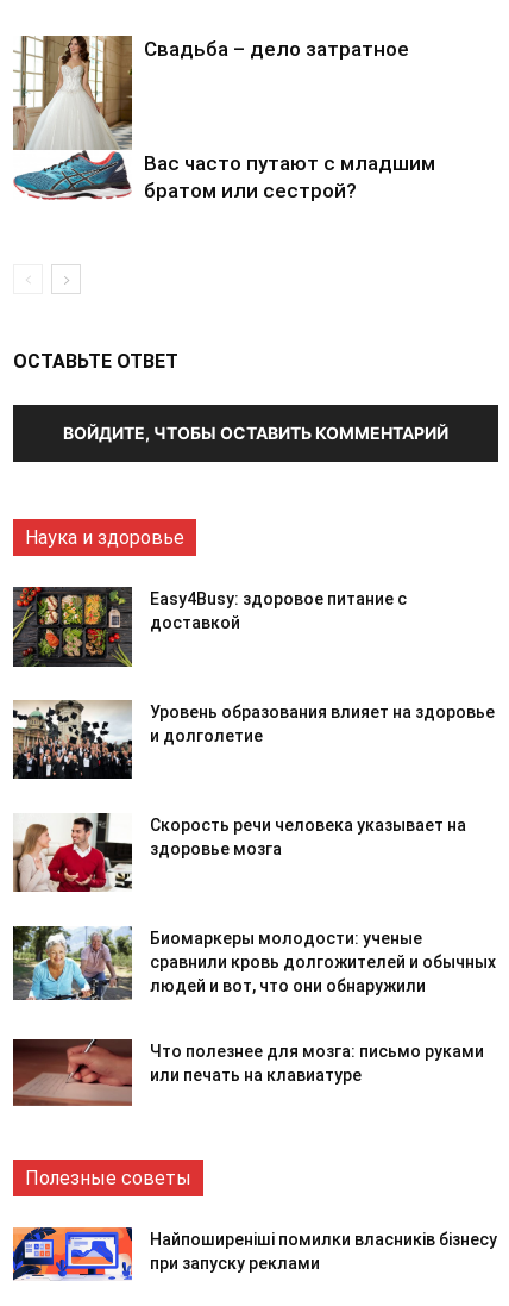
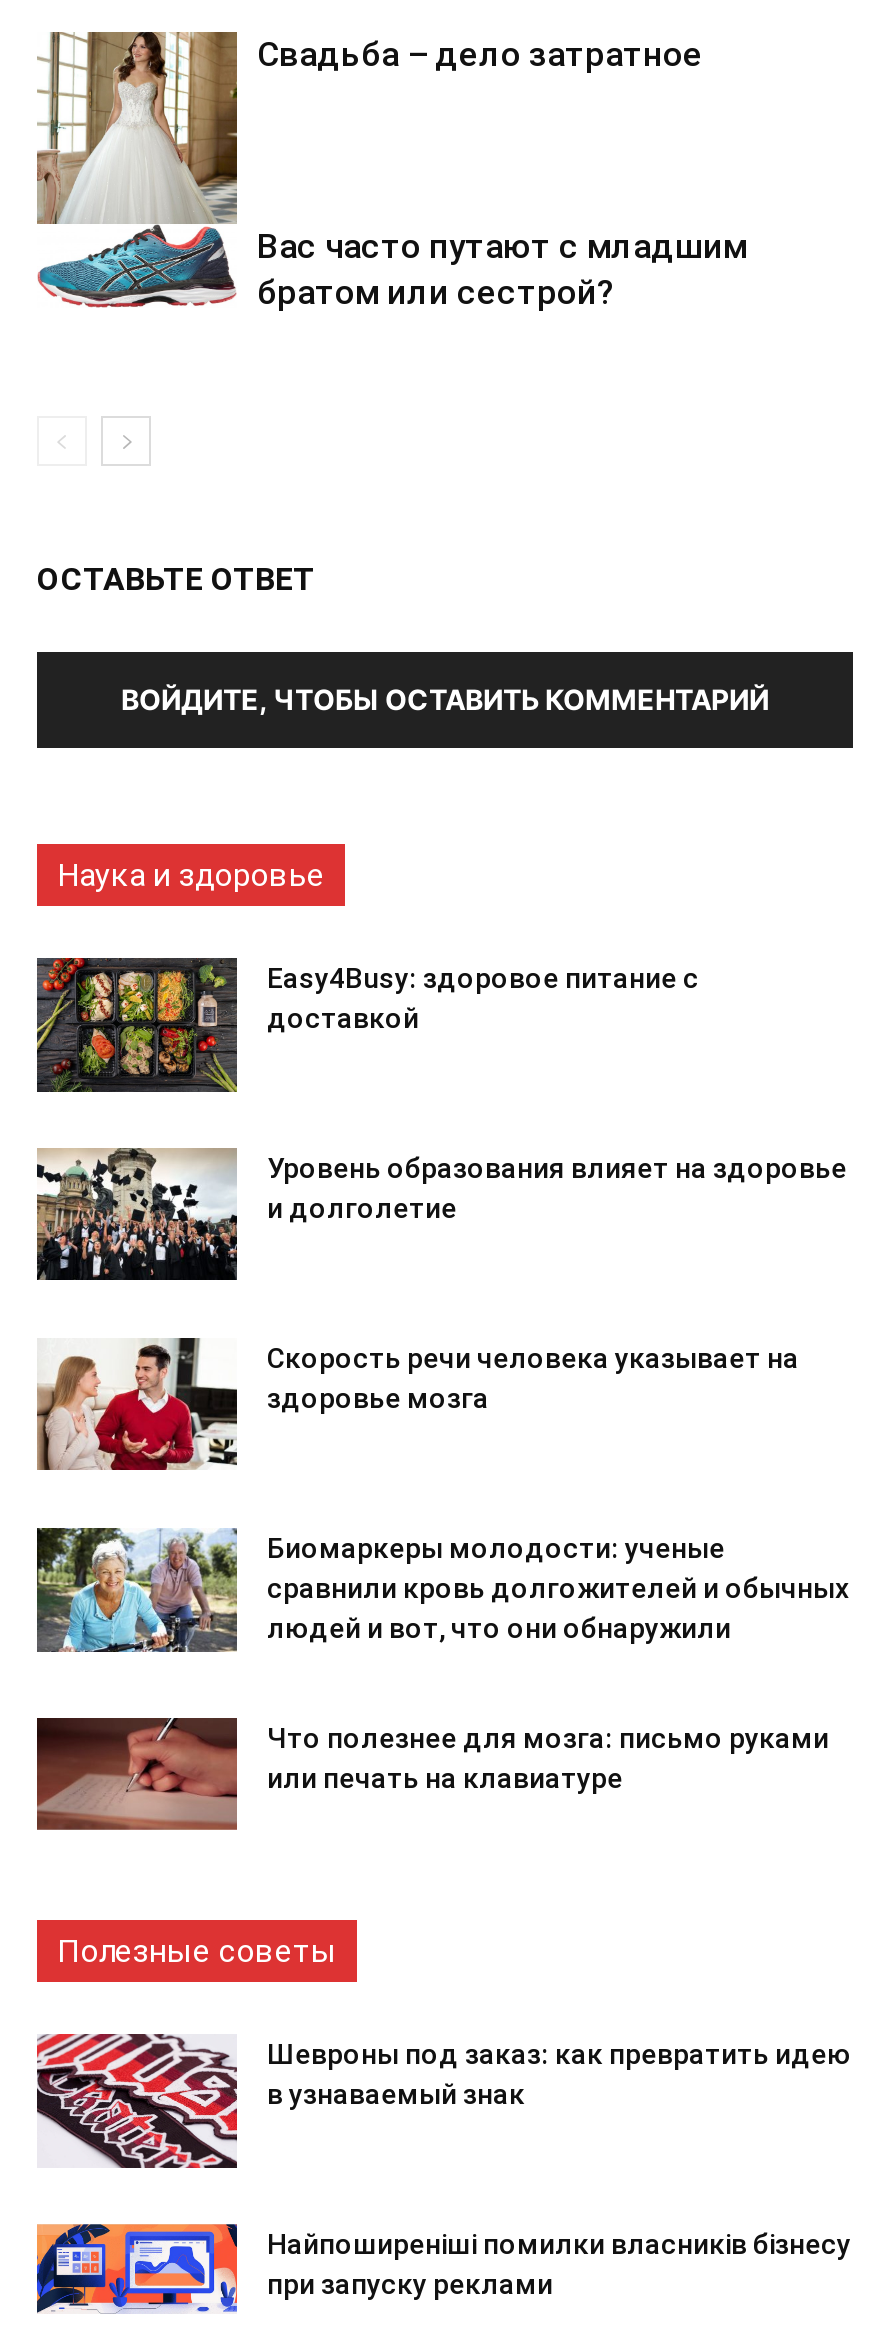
+ [image]
+ Шевроны под заказ: как превратить идею
+ в узнаваемый знак
